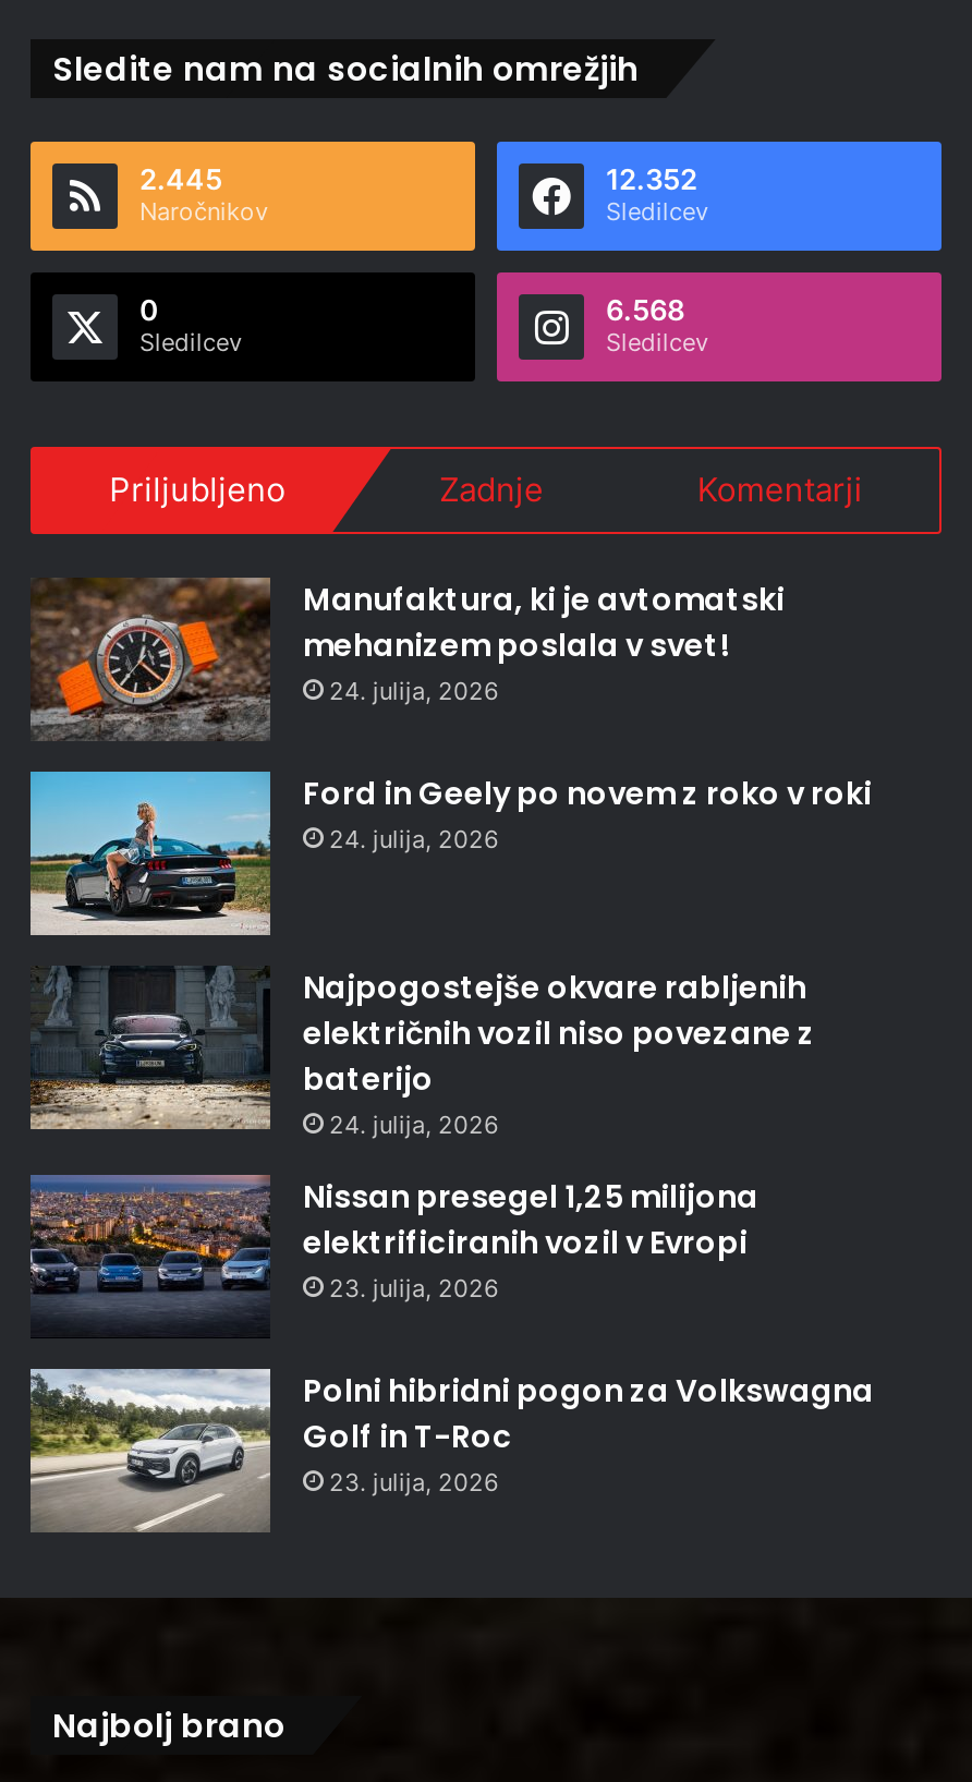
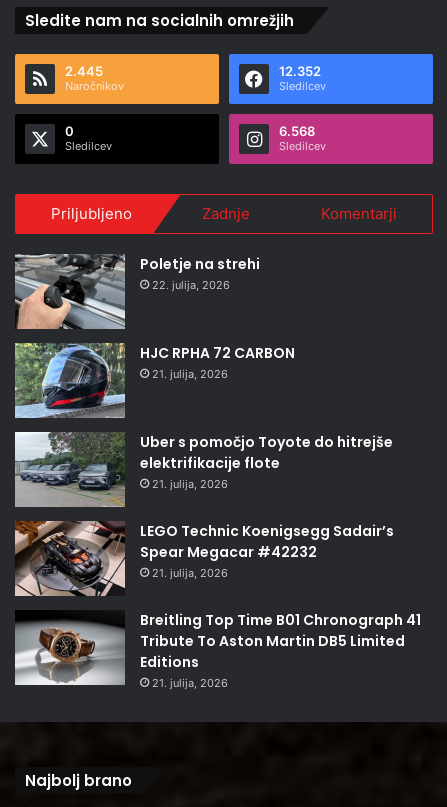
- [image]
- Manufaktura, ki je avtomatski
- mehanizem poslala v svet!
- 24. julija, 2026
+ [image]
+ Poletje na strehi
+ 22. julija, 2026

- [image]
- Ford in Geely po novem z roko v roki
- 24. julija, 2026
+ [image]
+ HJC RPHA 72 CARBON
+ 21. julija, 2026

- [image]
- Najpogostejše okvare rabljenih
- električnih vozil niso povezane z
- baterijo
- 24. julija, 2026
+ [image]
+ Uber s pomočjo Toyote do hitrejše
+ elektrifikacije flote
+ 21. julija, 2026

- [image]
- Nissan presegel 1,25 milijona
- elektrificiranih vozil v Evropi
- 23. julija, 2026
+ [image]
+ LEGO Technic Koenigsegg Sadair’s
+ Spear Megacar #42232
+ 21. julija, 2026

- [image]
- Polni hibridni pogon za Volkswagna
- Golf in T-Roc
- 23. julija, 2026
+ [image]
+ Breitling Top Time B01 Chronograph 41
+ Tribute To Aston Martin DB5 Limited
+ Editions
+ 21. julija, 2026
